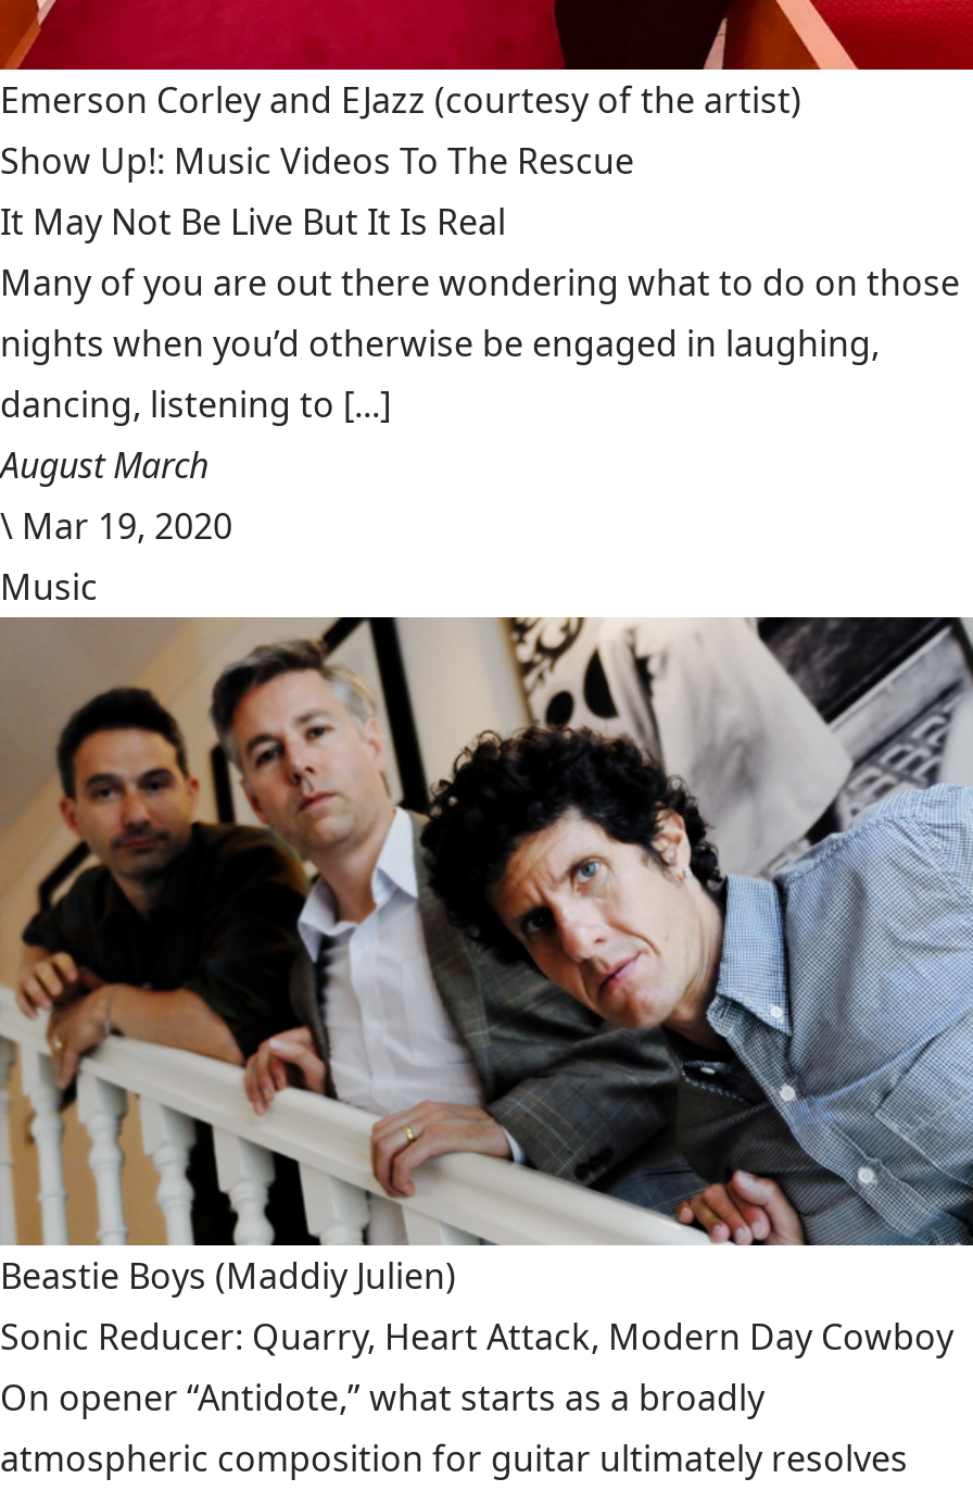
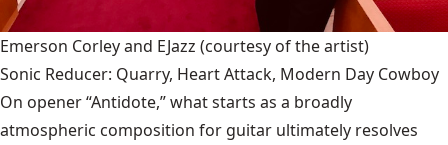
- Show Up!: Music Videos To The Rescue
- It May Not Be Live But It Is Real
- Many of you are out there wondering what to do on those
- nights when you’d otherwise be engaged in laughing,
- dancing, listening to [...]
- August March
- \ Mar 19, 2020
- Music

- [image]
- Beastie Boys (Maddiy Julien)
